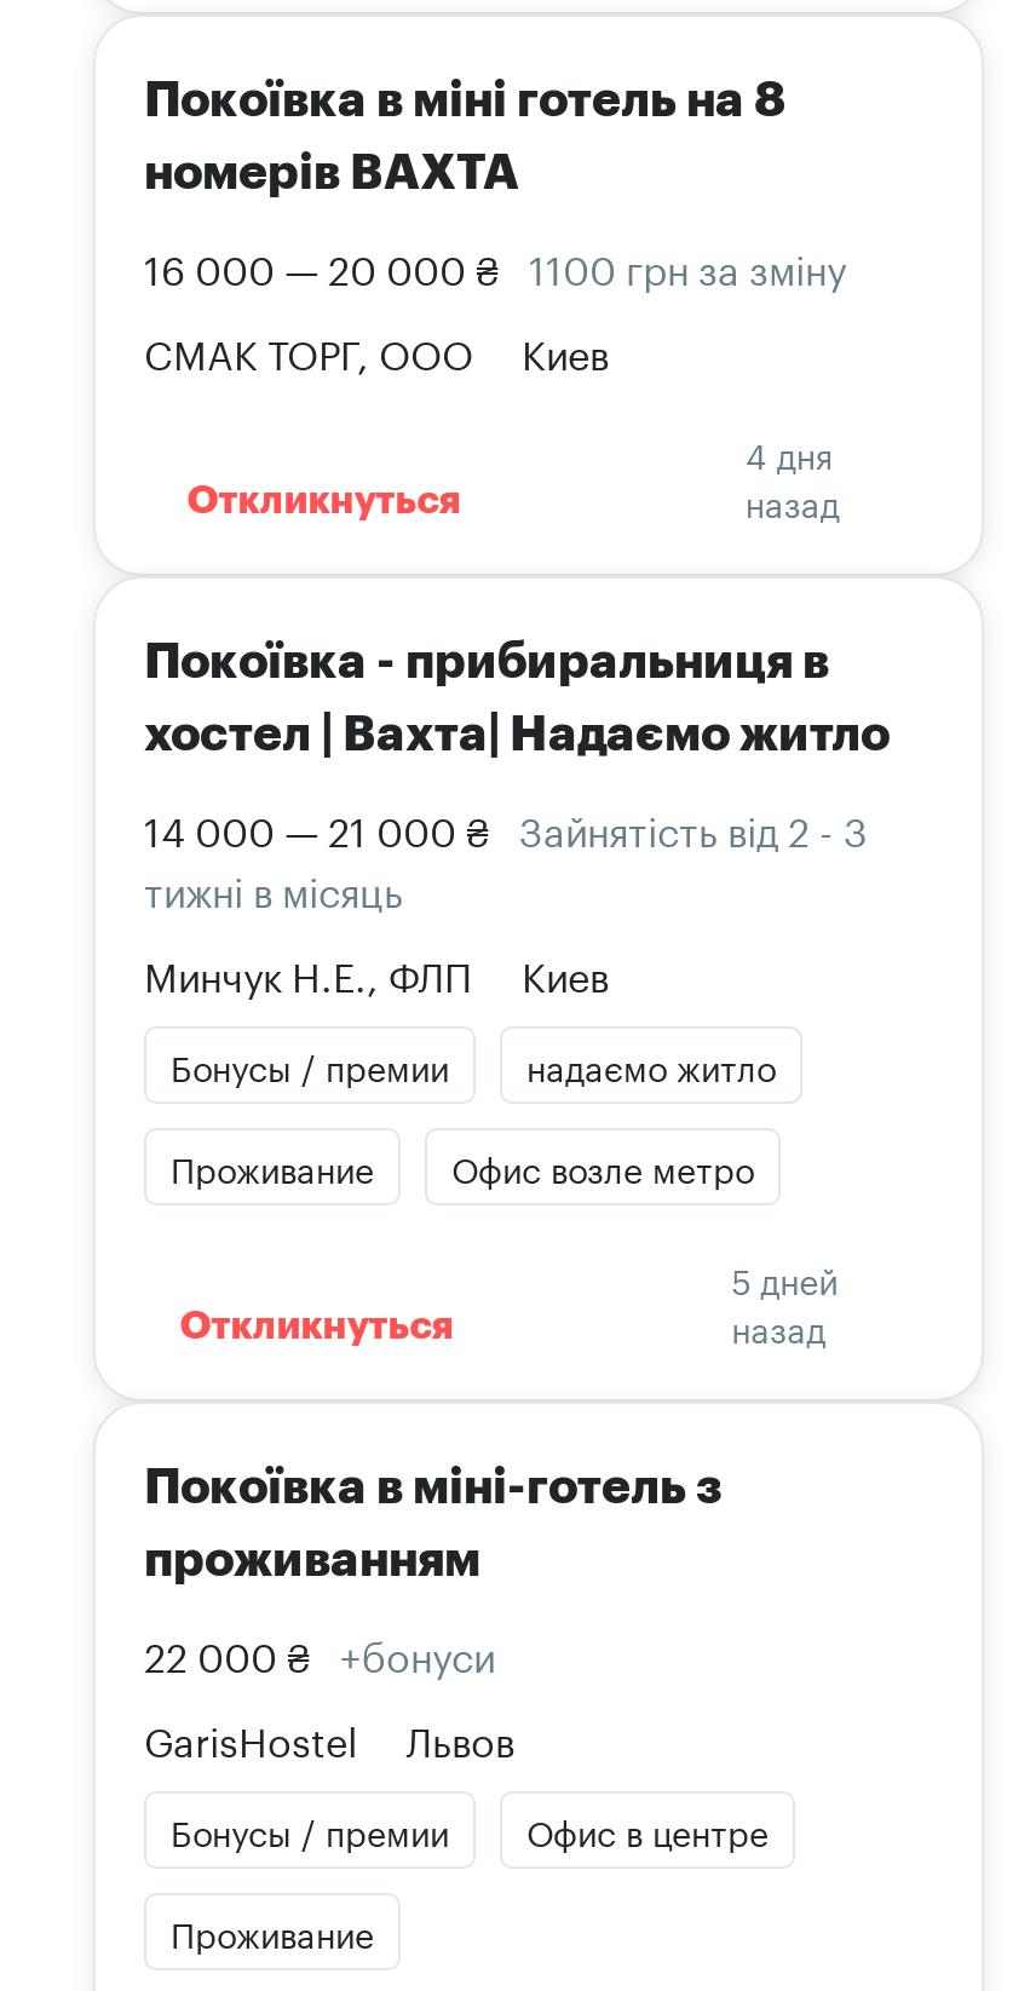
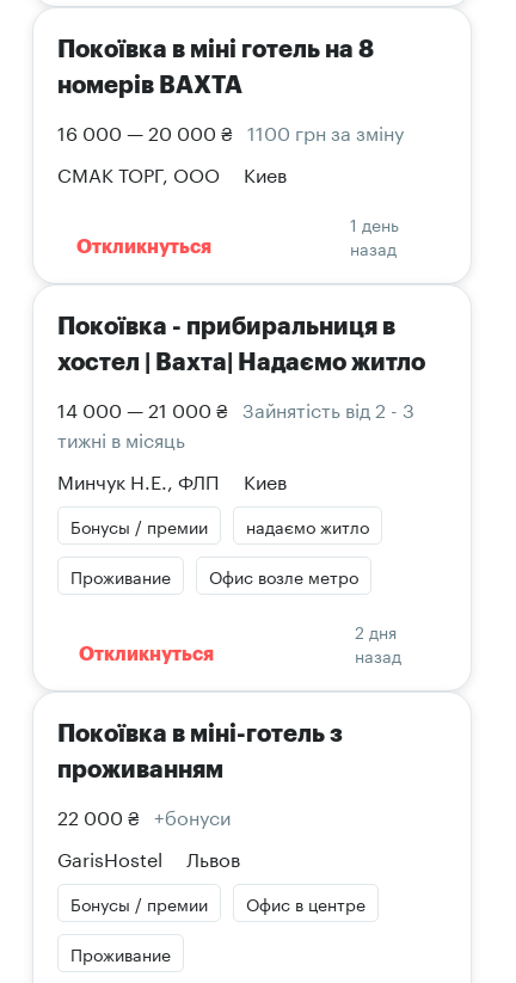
- 4 дня
+ 1 день

- 5 дней
+ 2 дня
